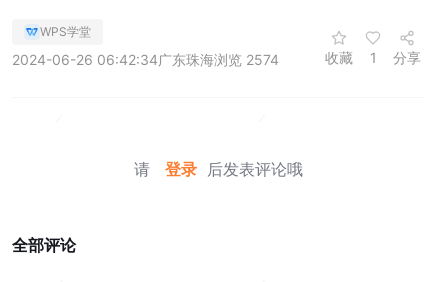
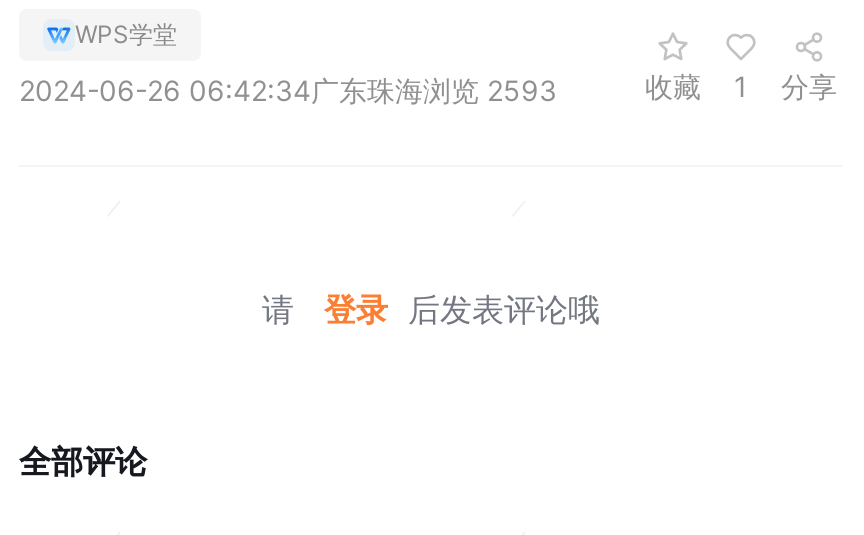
- 2024-06-26 06:42:34广东珠海浏览 2574
+ 2024-06-26 06:42:34广东珠海浏览 2593
